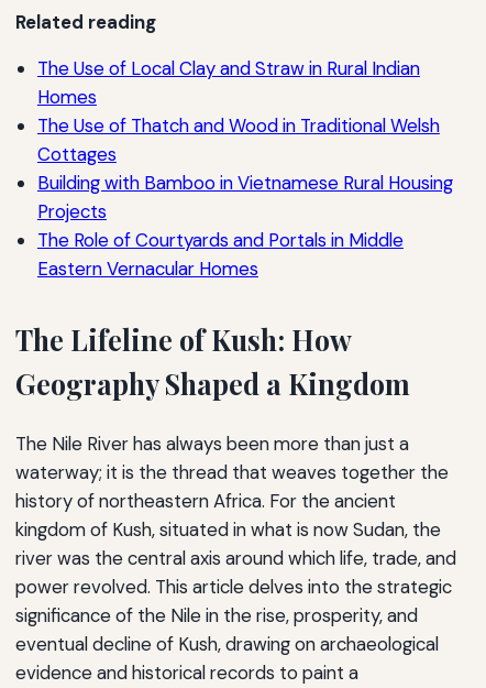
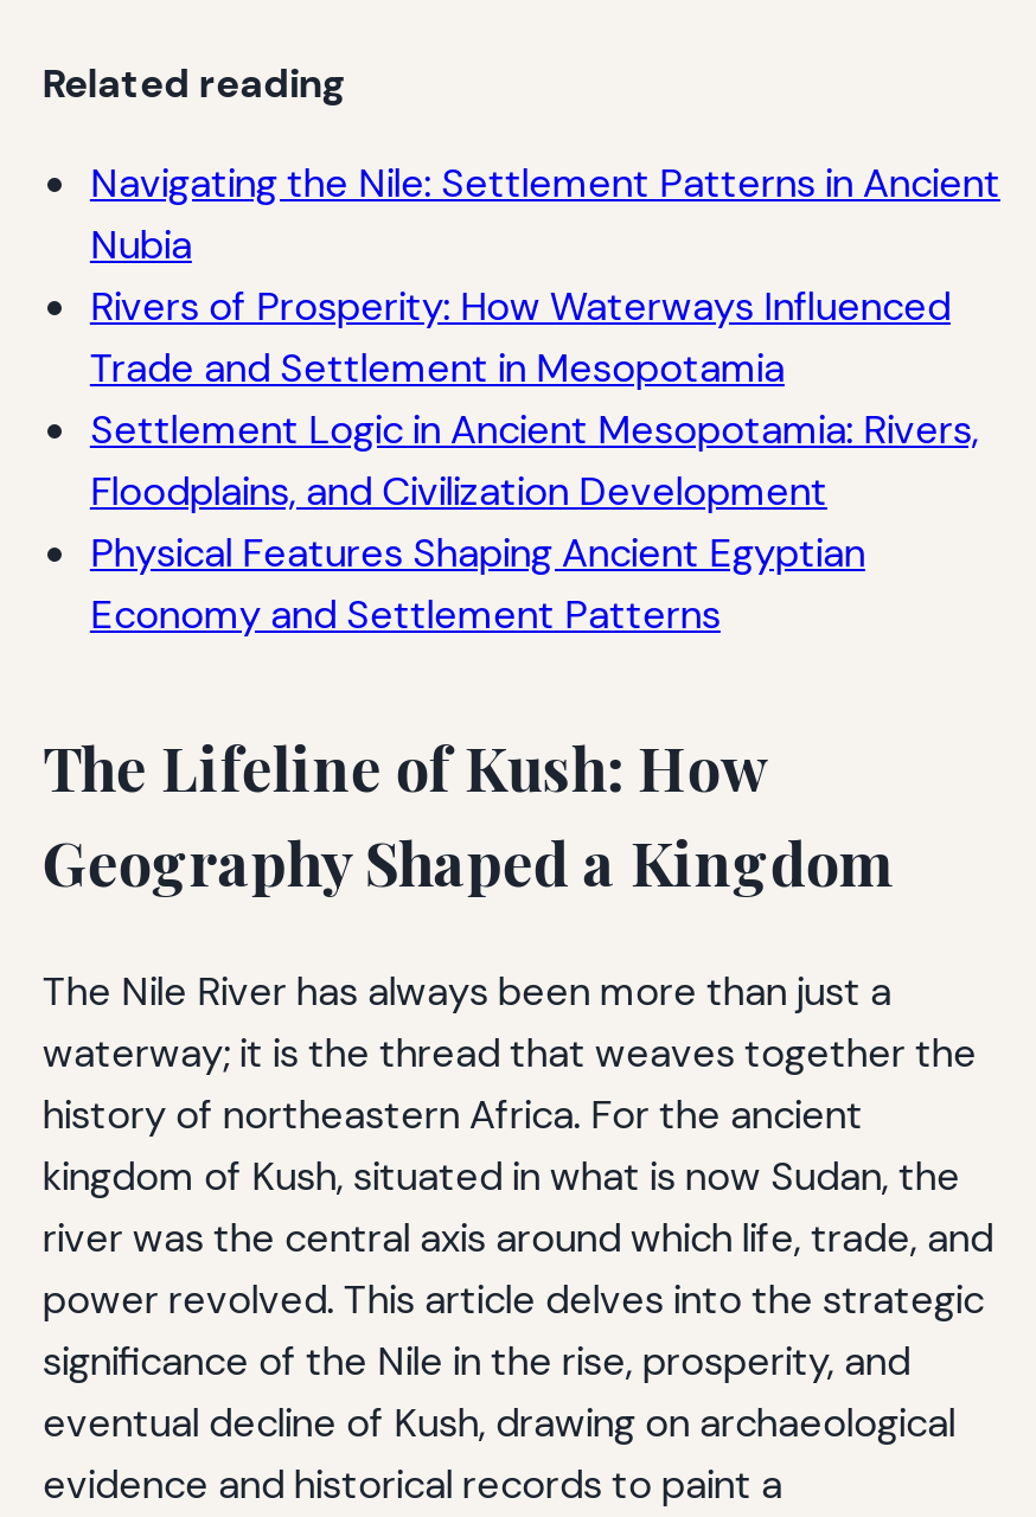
- The Use of Local Clay and Straw in Rural Indian
- Homes
- The Use of Thatch and Wood in Traditional Welsh
- Cottages
- Building with Bamboo in Vietnamese Rural Housing
- Projects
- The Role of Courtyards and Portals in Middle
- Eastern Vernacular Homes
+ Navigating the Nile: Settlement Patterns in Ancient
+ Nubia
+ Rivers of Prosperity: How Waterways Influenced
+ Trade and Settlement in Mesopotamia
+ Settlement Logic in Ancient Mesopotamia: Rivers,
+ Floodplains, and Civilization Development
+ Physical Features Shaping Ancient Egyptian
+ Economy and Settlement Patterns
